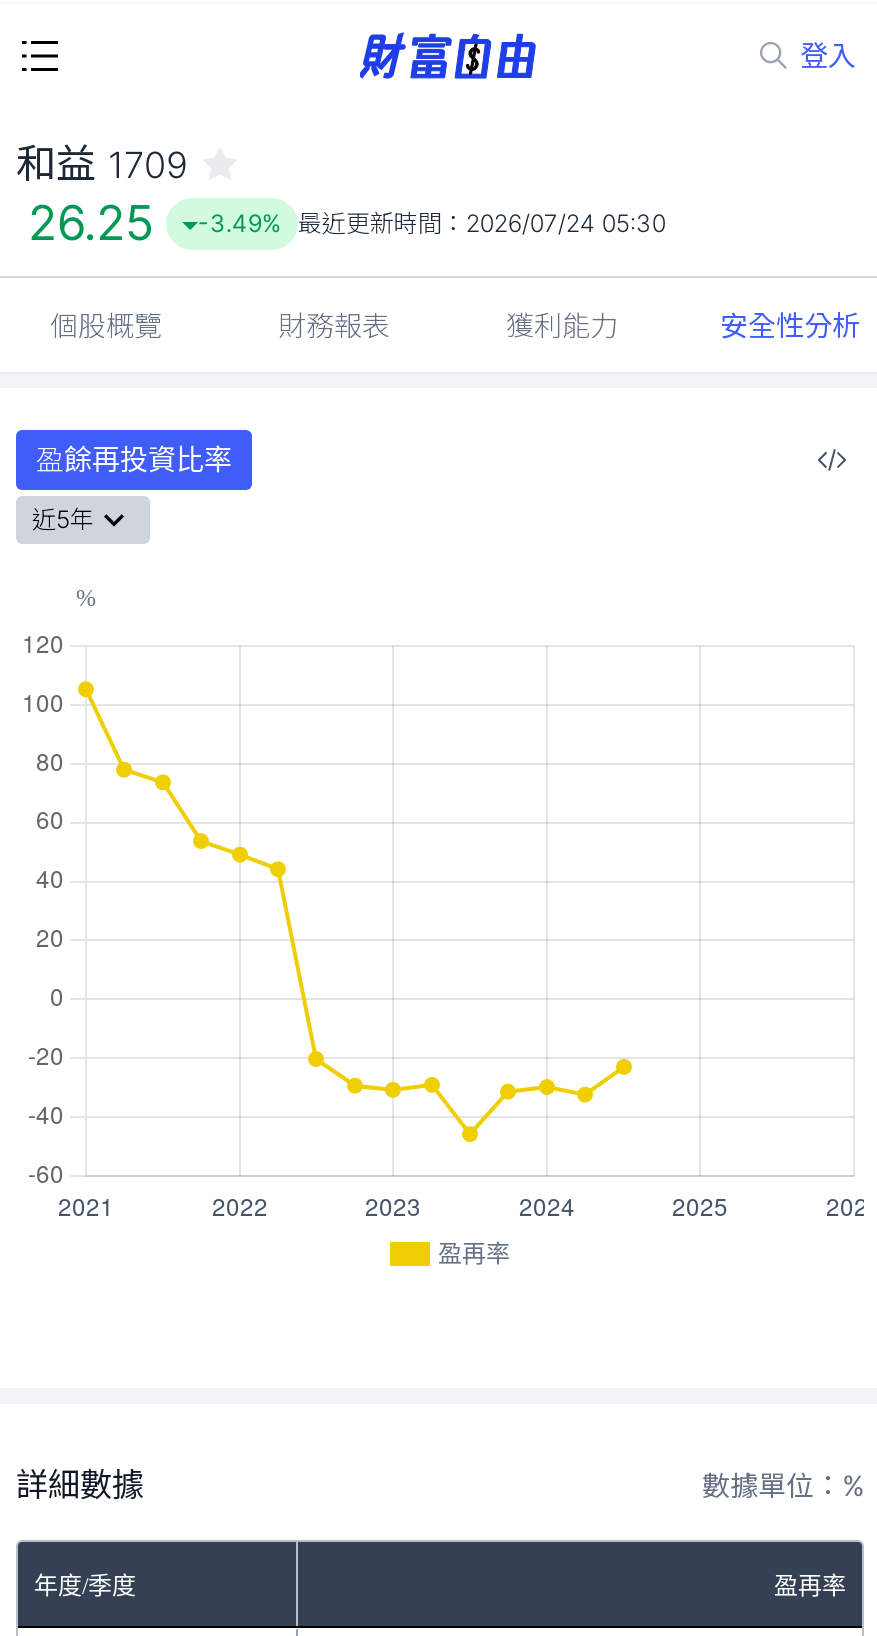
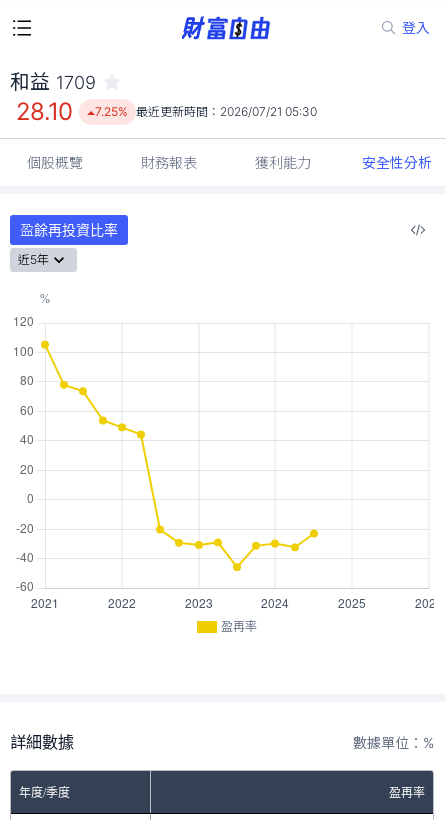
- 26.25
+ 28.10

- -3.49% 最近更新時間：2026/07/24 05:30
+ 7.25% 最近更新時間：2026/07/21 05:30
